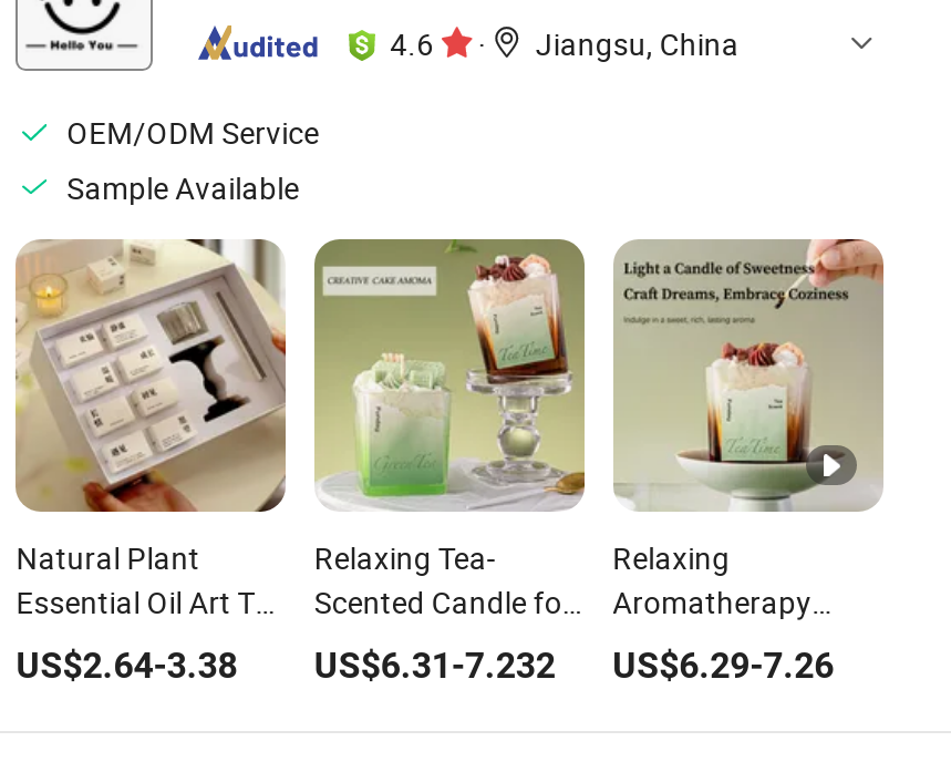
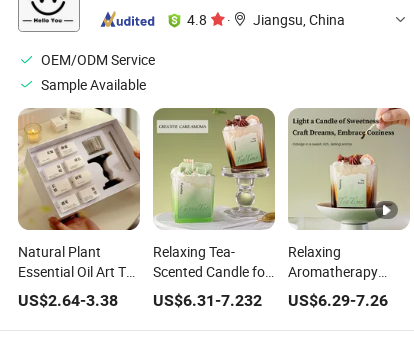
- 4.6
+ 4.8
